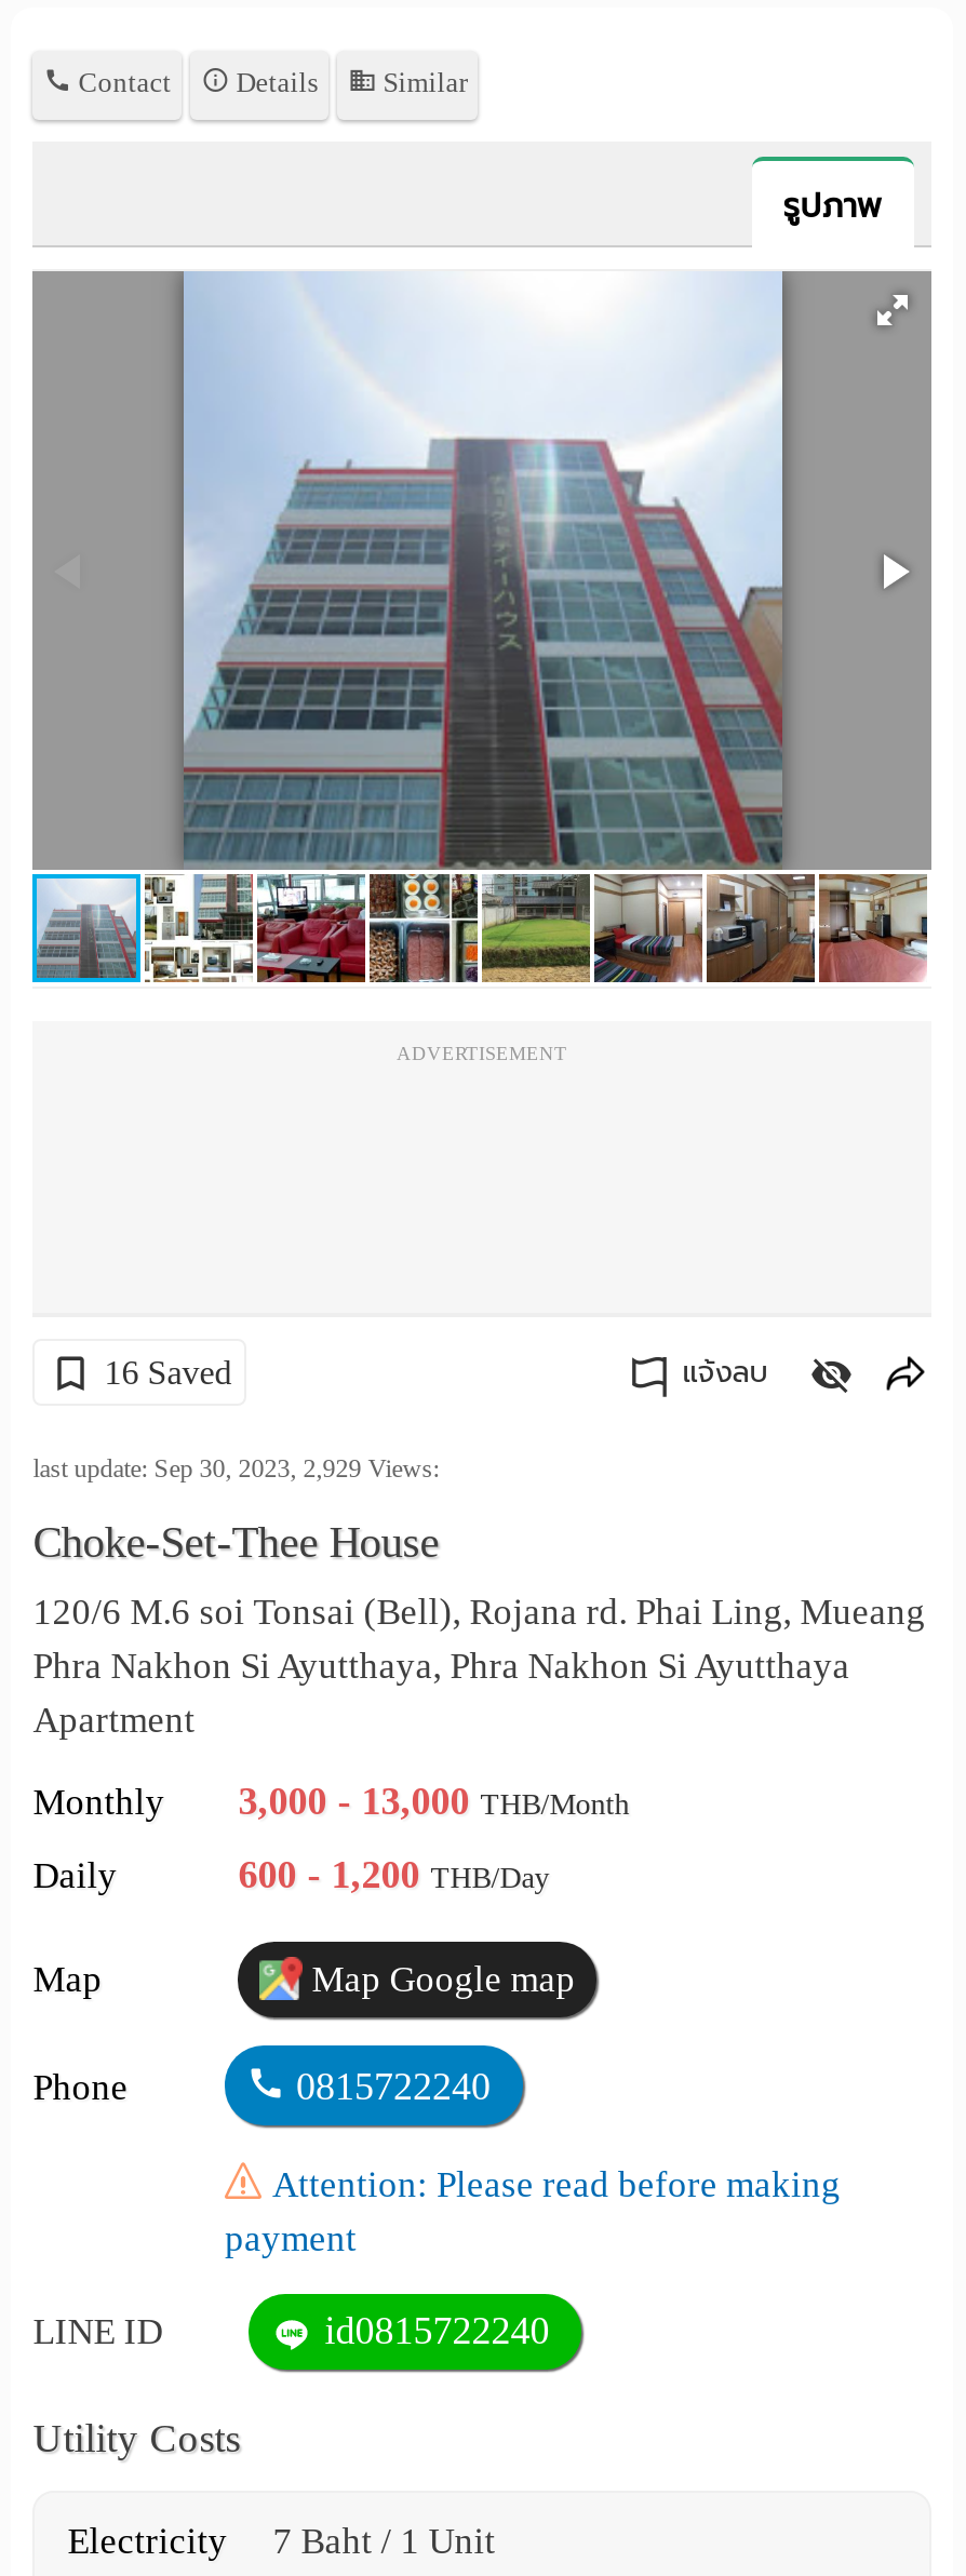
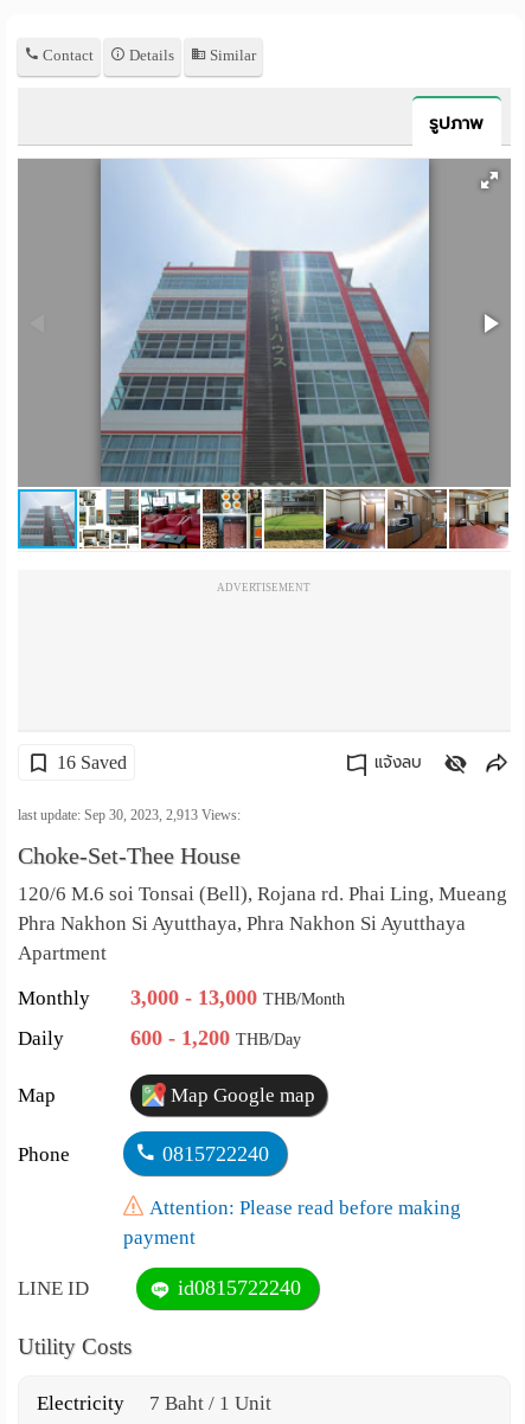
- last update: Sep 30, 2023, 2,929 Views:
+ last update: Sep 30, 2023, 2,913 Views:
